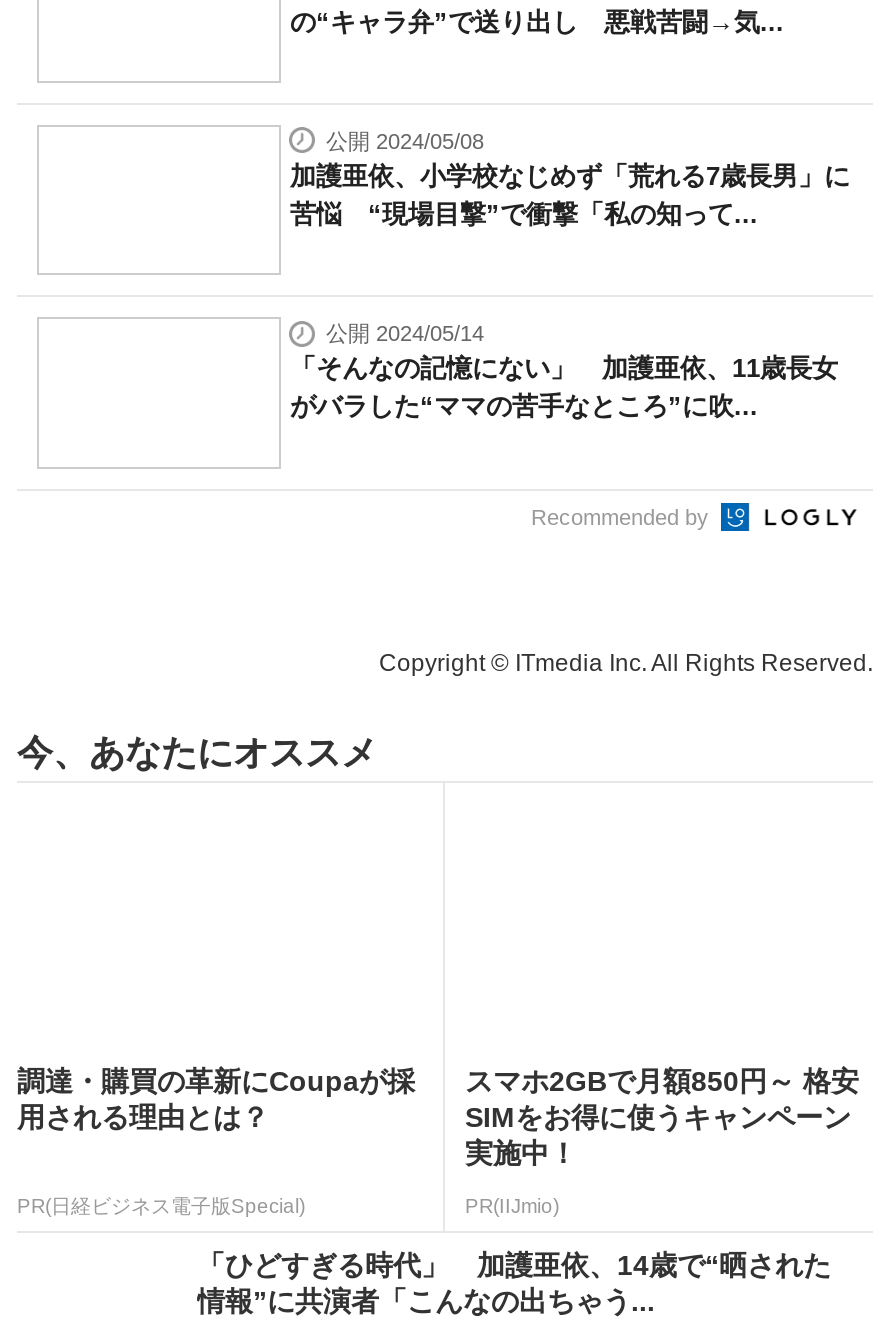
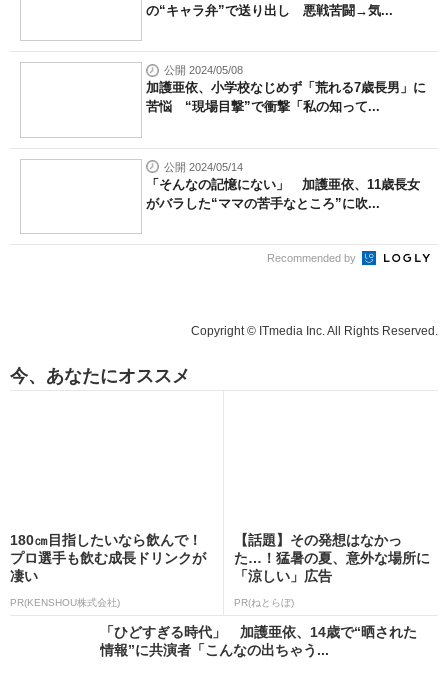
- 調達・購買の革新にCoupaが採
- 用される理由とは？
+ 180㎝目指したいなら飲んで！
+ プロ選手も飲む成長ドリンクが
+ 凄い

- スマホ2GBで月額850円～ 格安
- SIMをお得に使うキャンペーン
- 実施中！
+ 【話題】その発想はなかっ
+ た…！猛暑の夏、意外な場所に
+ 「涼しい」広告

- PR(日経ビジネス電子版Special)
+ PR(KENSHOU株式会社)

- PR(IIJmio)
+ PR(ねとらぼ)
